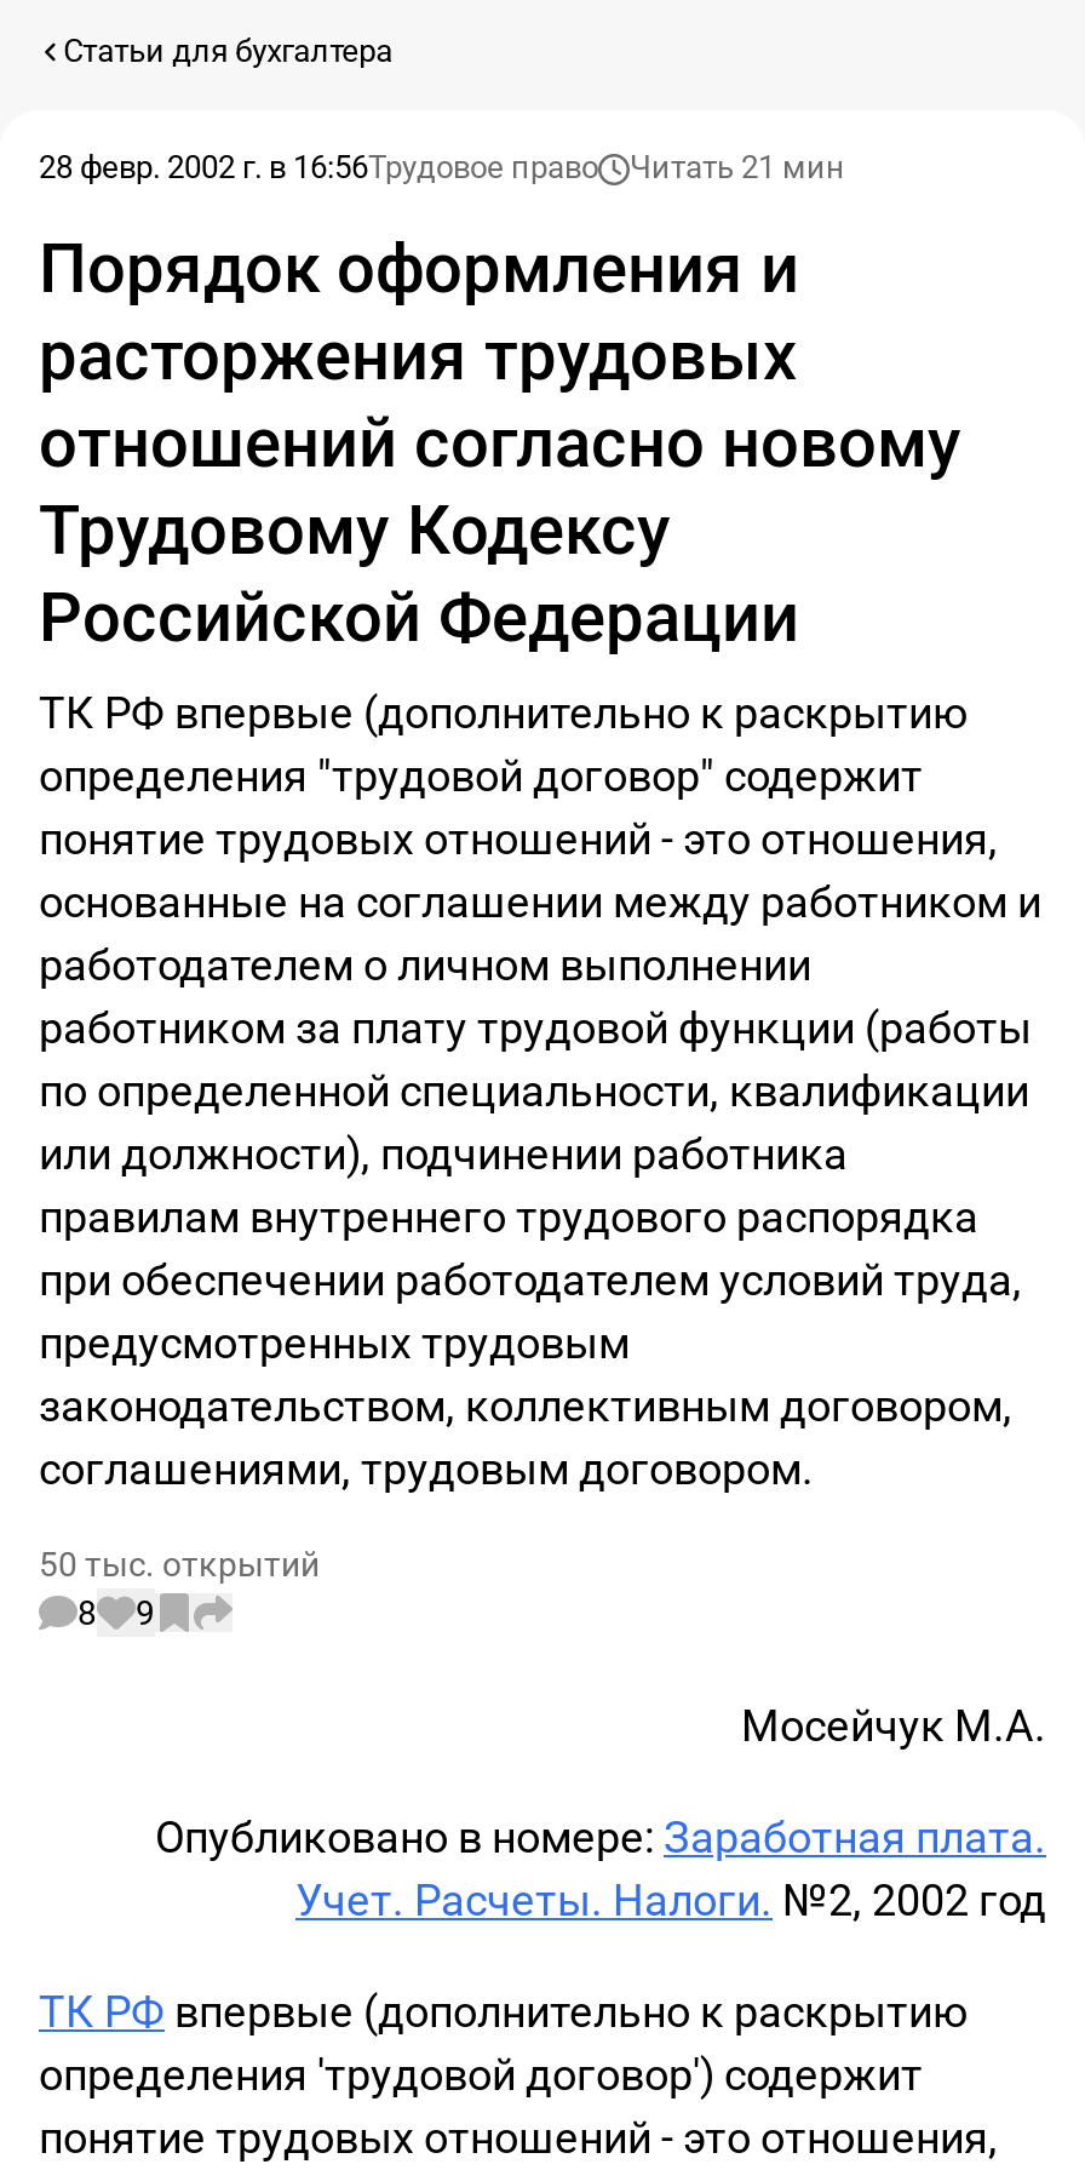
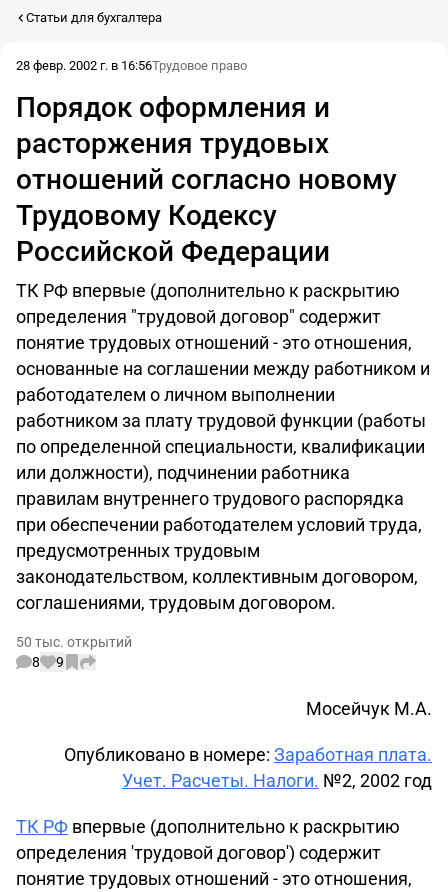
- Читать 21 мин
